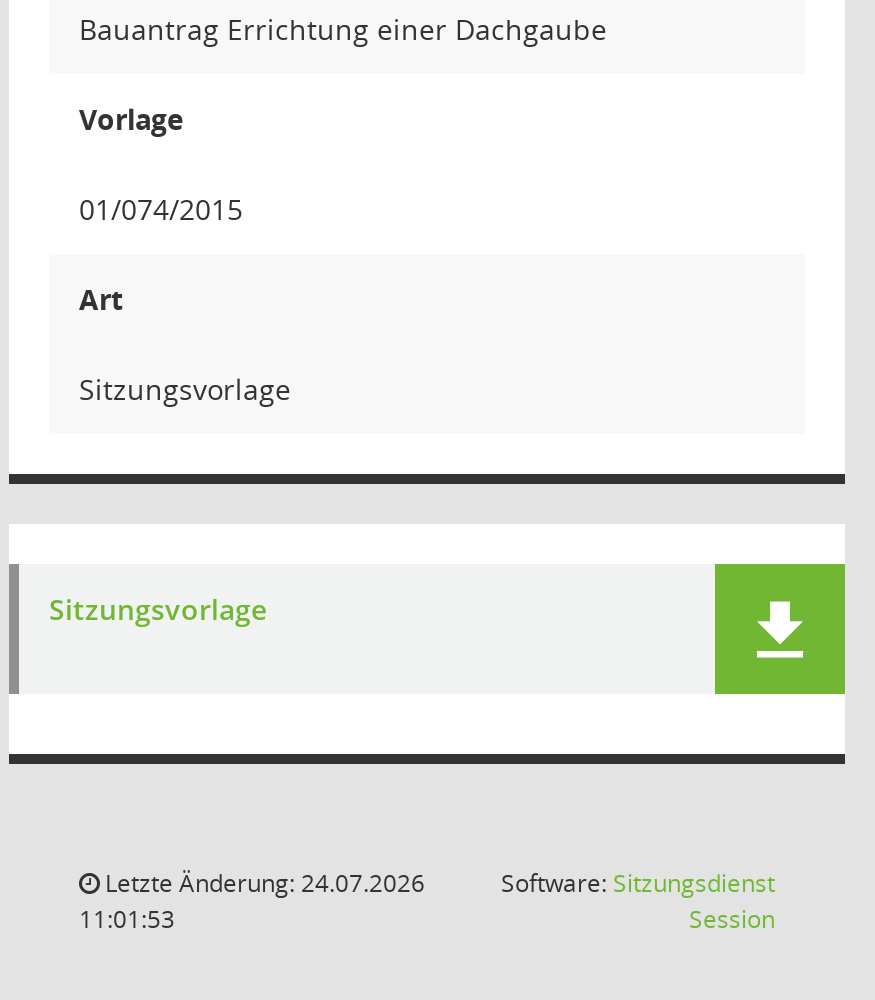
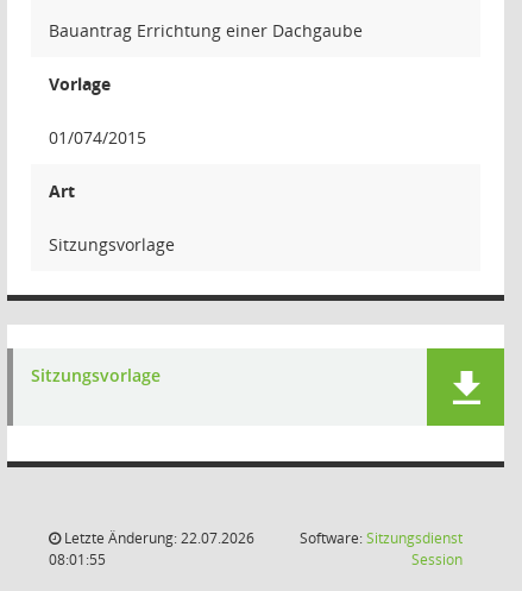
- Letzte Änderung: 24.07.2026
+ Letzte Änderung: 22.07.2026

- 11:01:53
+ 08:01:55
